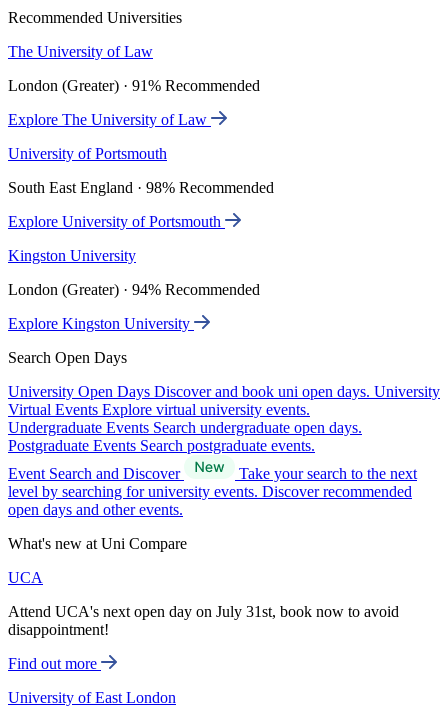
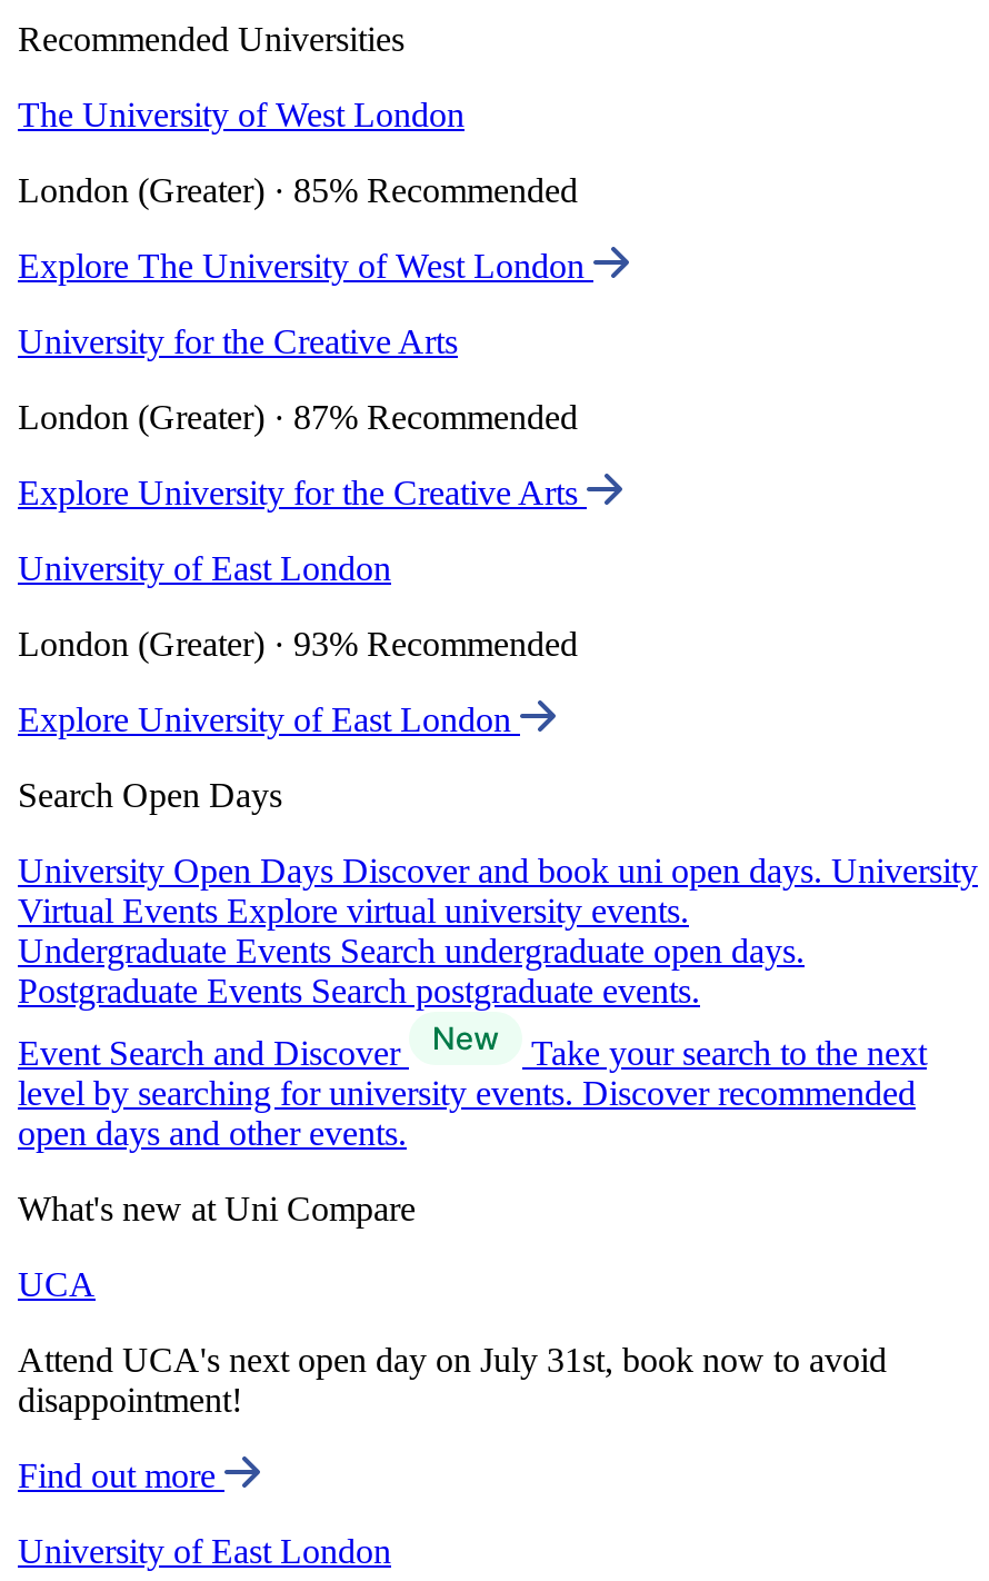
- The University of Law
+ The University of West London

- London (Greater) · 91% Recommended
+ London (Greater) · 85% Recommended

- Explore The University of Law
+ Explore The University of West London

- University of Portsmouth
+ University for the Creative Arts

- South East England · 98% Recommended
+ London (Greater) · 87% Recommended

- Explore University of Portsmouth
+ Explore University for the Creative Arts

- Kingston University
+ University of East London

- London (Greater) · 94% Recommended
+ London (Greater) · 93% Recommended

- Explore Kingston University
+ Explore University of East London
